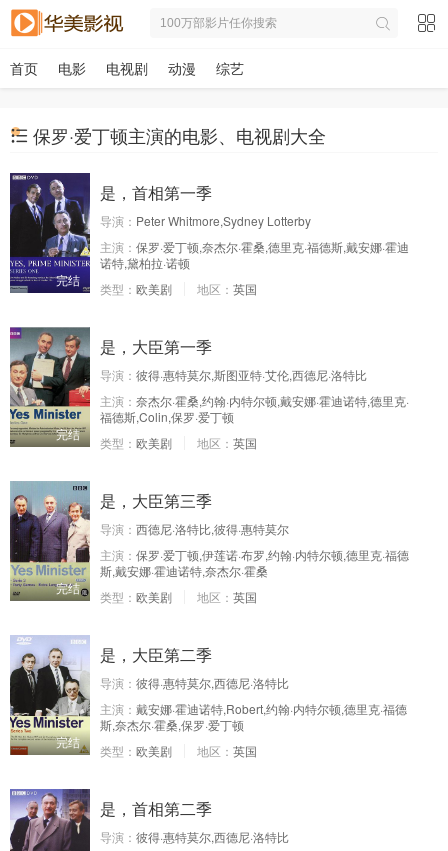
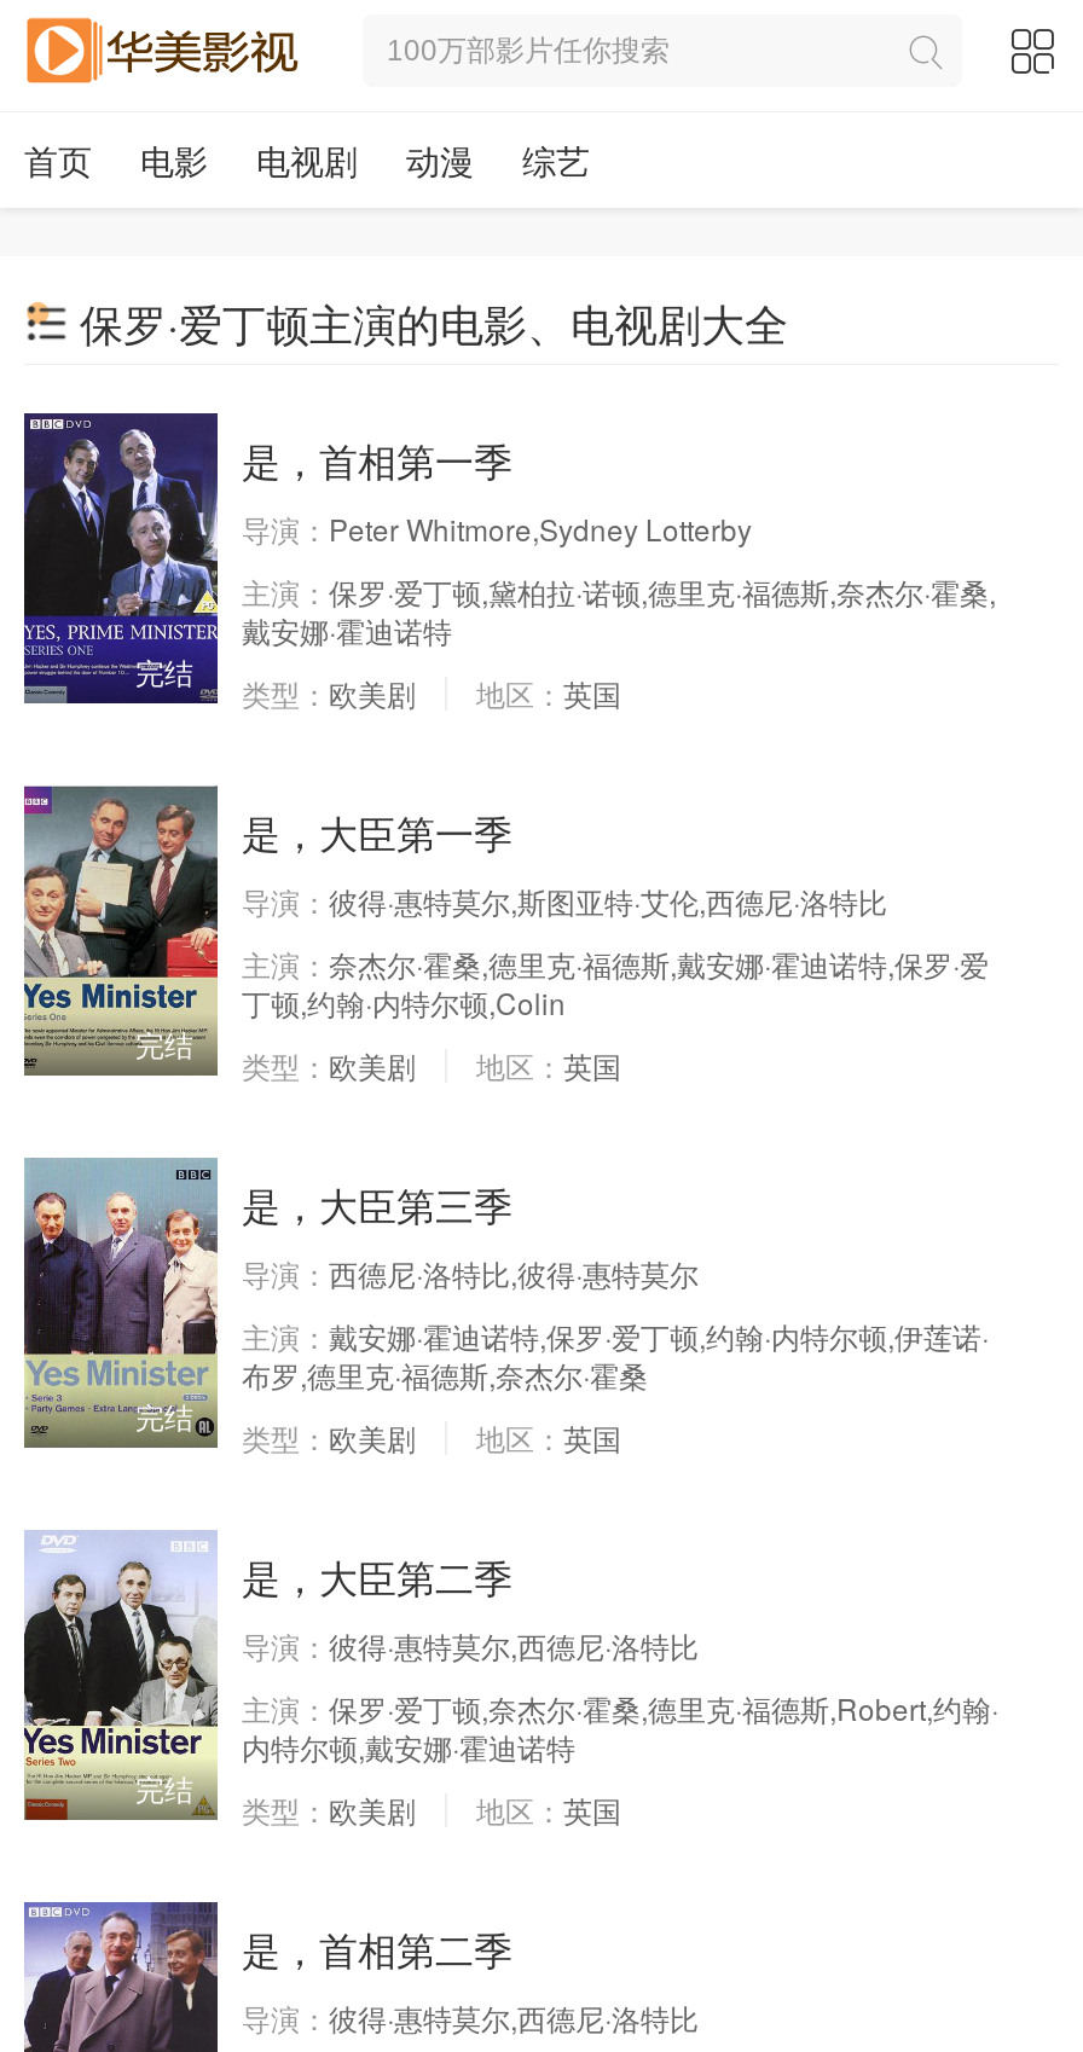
- 主演：保罗·爱丁顿,奈杰尔·霍桑,德里克·福德斯,戴安娜·霍迪
- 诺特,黛柏拉·诺顿
+ 主演：保罗·爱丁顿,黛柏拉·诺顿,德里克·福德斯,奈杰尔·霍桑,
+ 戴安娜·霍迪诺特

- 主演：奈杰尔·霍桑,约翰·内特尔顿,戴安娜·霍迪诺特,德里克·
- 福德斯,Colin,保罗·爱丁顿
+ 主演：奈杰尔·霍桑,德里克·福德斯,戴安娜·霍迪诺特,保罗·爱
+ 丁顿,约翰·内特尔顿,Colin

- 主演：保罗·爱丁顿,伊莲诺·布罗,约翰·内特尔顿,德里克·福德
+ 主演：戴安娜·霍迪诺特,保罗·爱丁顿,约翰·内特尔顿,伊莲诺·

- 斯,戴安娜·霍迪诺特,奈杰尔·霍桑
+ 布罗,德里克·福德斯,奈杰尔·霍桑

- 主演：戴安娜·霍迪诺特,Robert,约翰·内特尔顿,德里克·福德
- 斯,奈杰尔·霍桑,保罗·爱丁顿
+ 主演：保罗·爱丁顿,奈杰尔·霍桑,德里克·福德斯,Robert,约翰·
+ 内特尔顿,戴安娜·霍迪诺特
